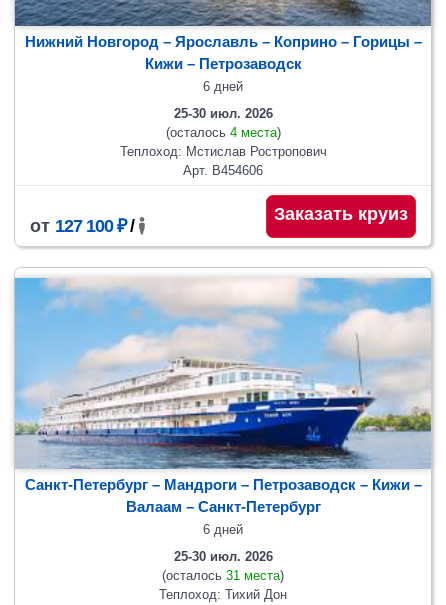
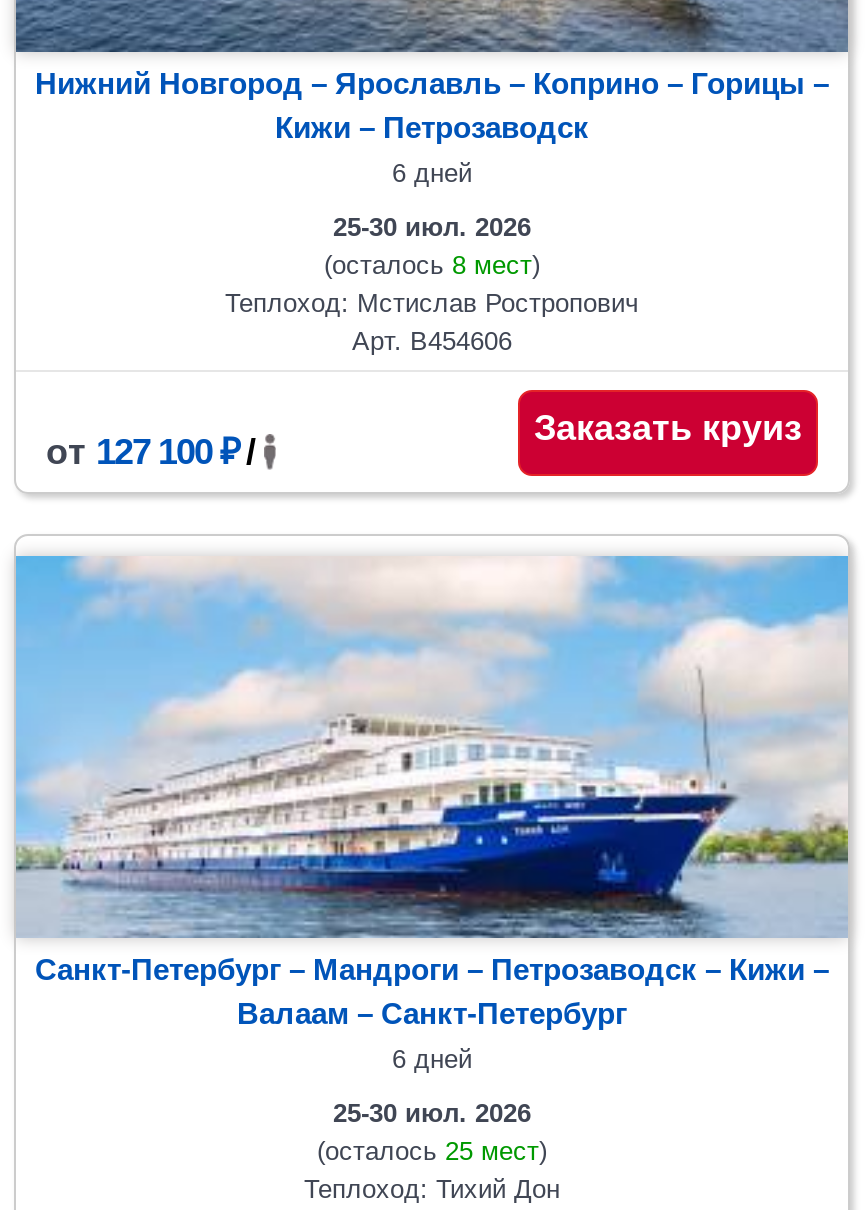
- (осталось 4 места)
+ (осталось 8 мест)

- (осталось 31 места)
+ (осталось 25 мест)
